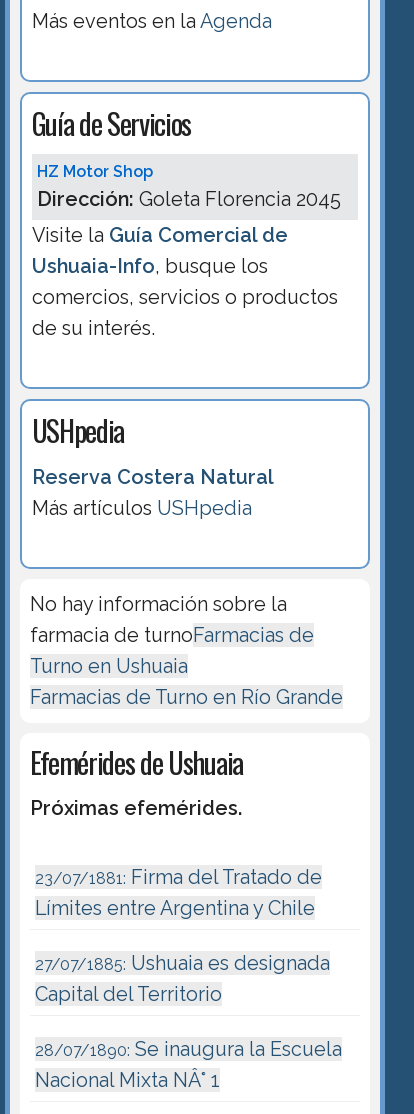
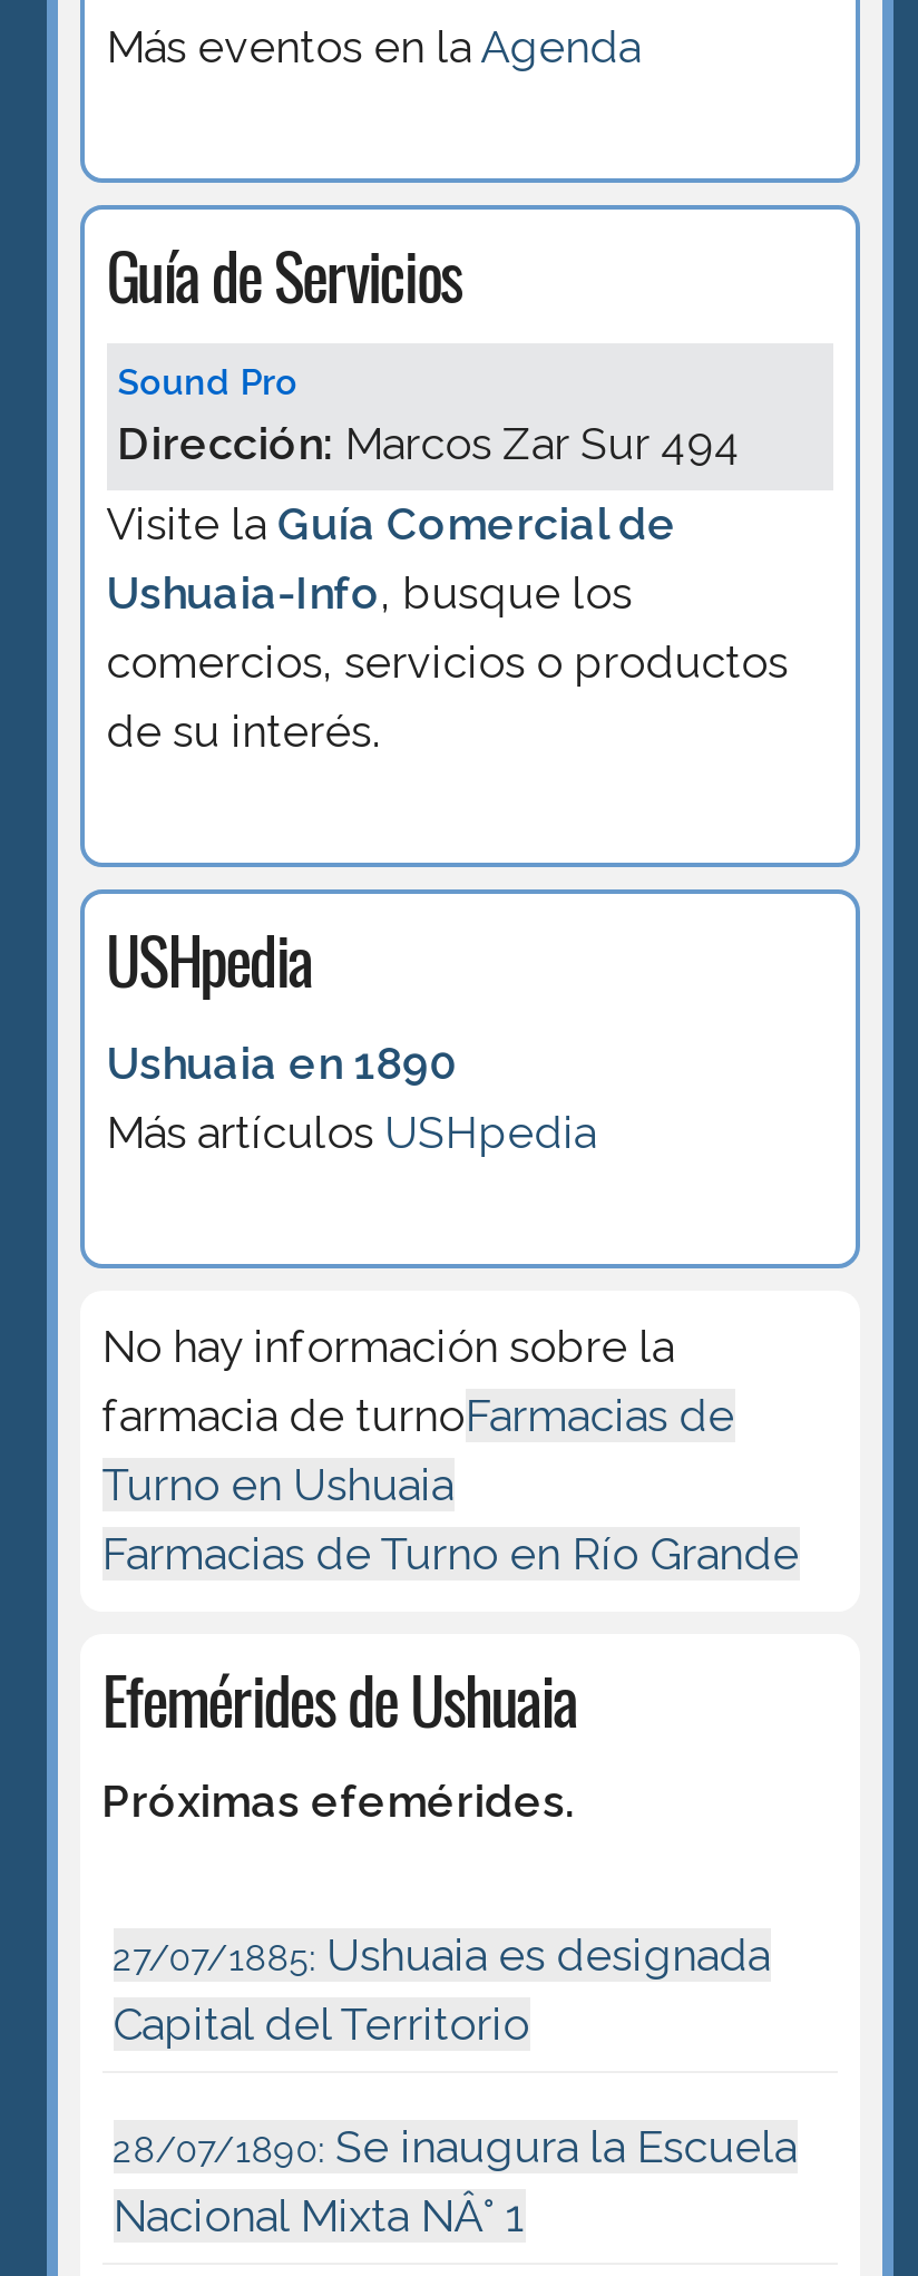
- HZ Motor Shop
- Dirección: Goleta Florencia 2045
+ Sound Pro
+ Dirección: Marcos Zar Sur 494

- Reserva Costera Natural
+ Ushuaia en 1890

- 23/07/1881: Firma del Tratado de
- Límites entre Argentina y Chile
